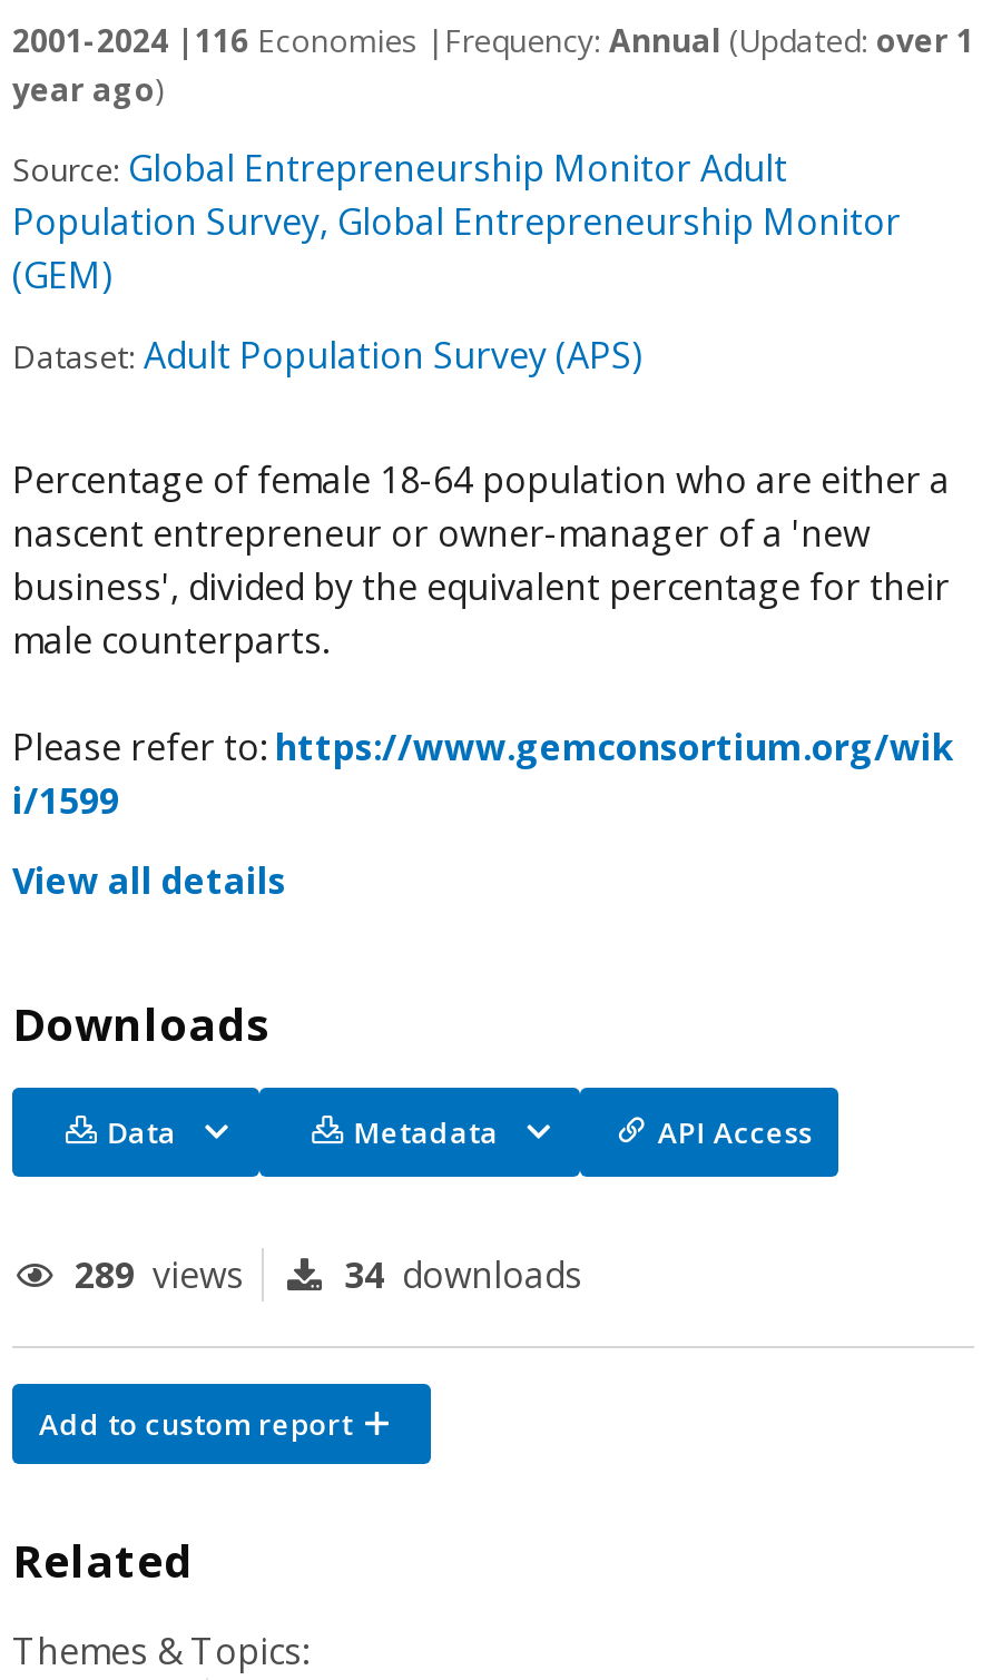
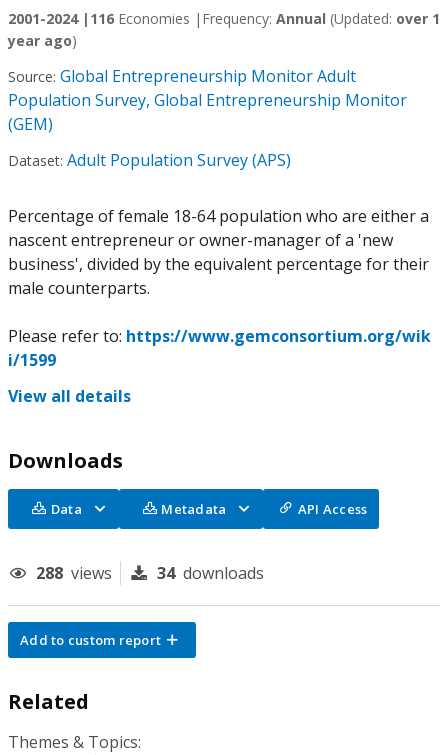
- 289 views
+ 288 views
